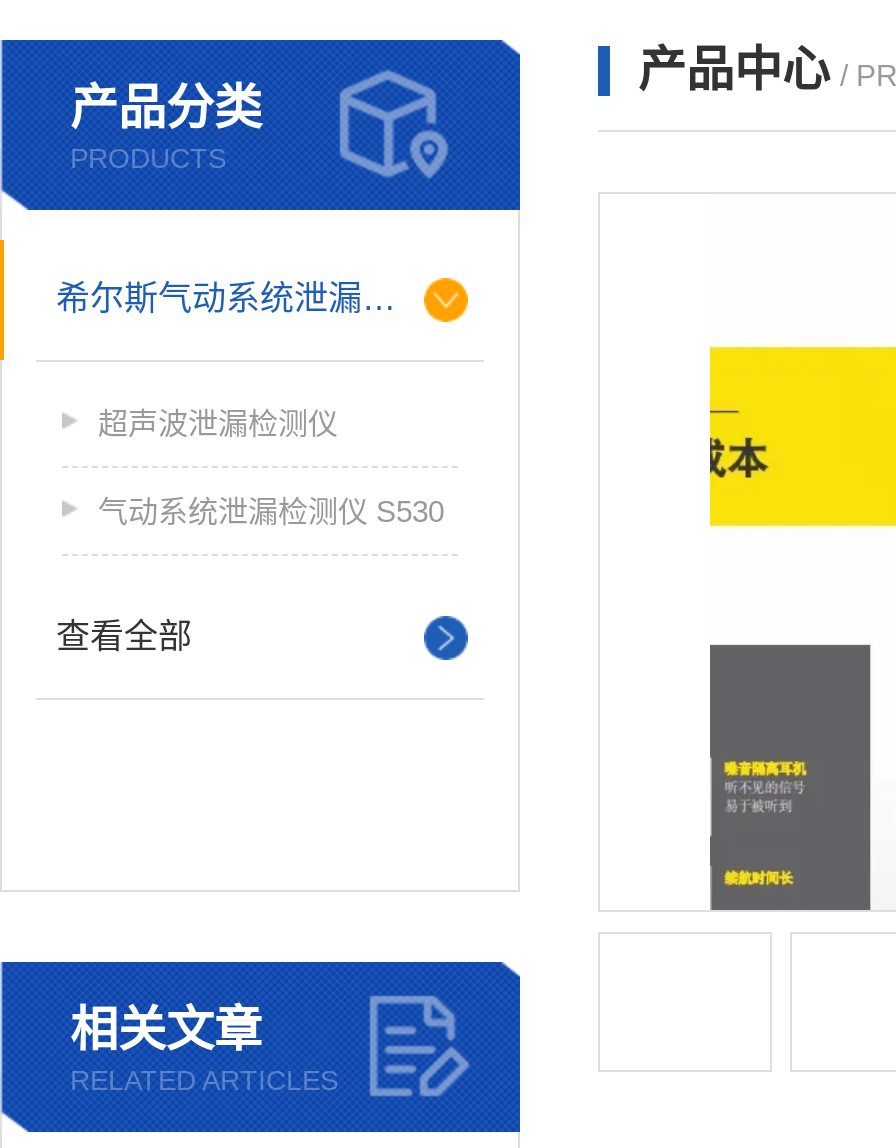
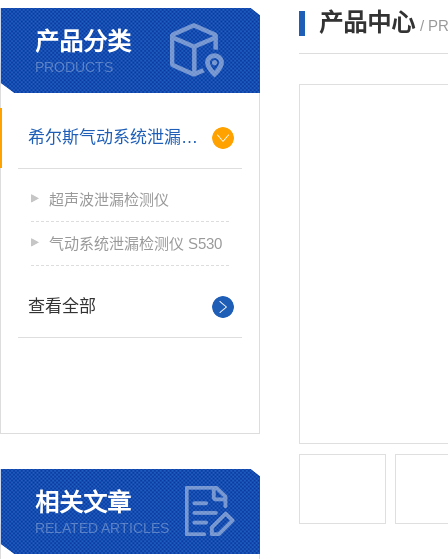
- [image]

- [image]
